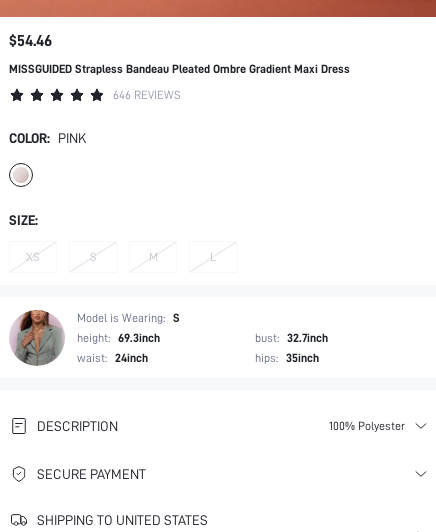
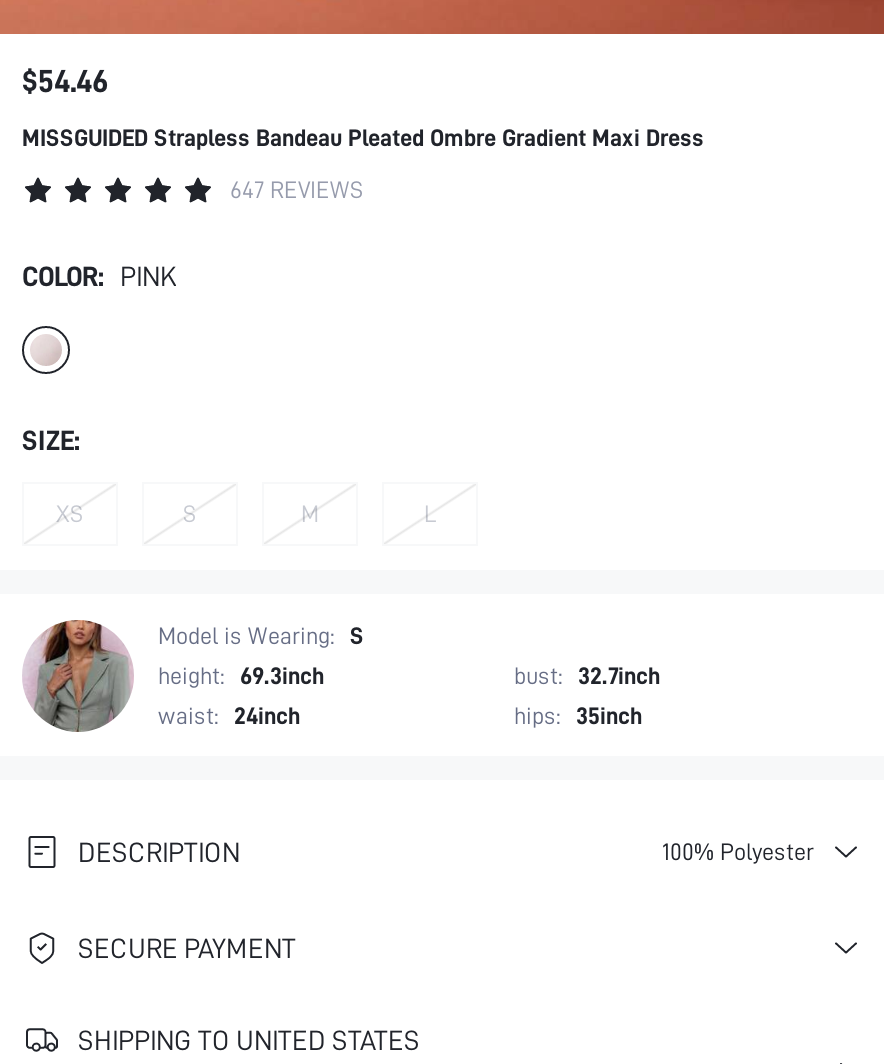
- 646 REVIEWS
+ 647 REVIEWS
